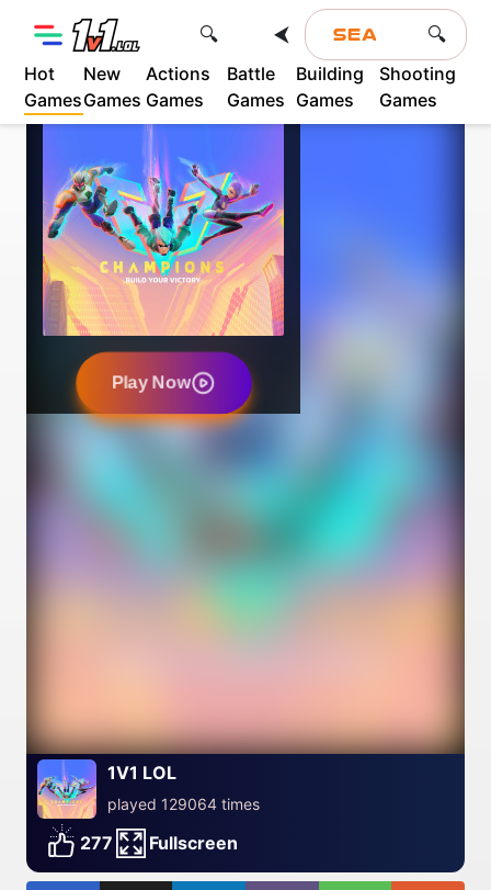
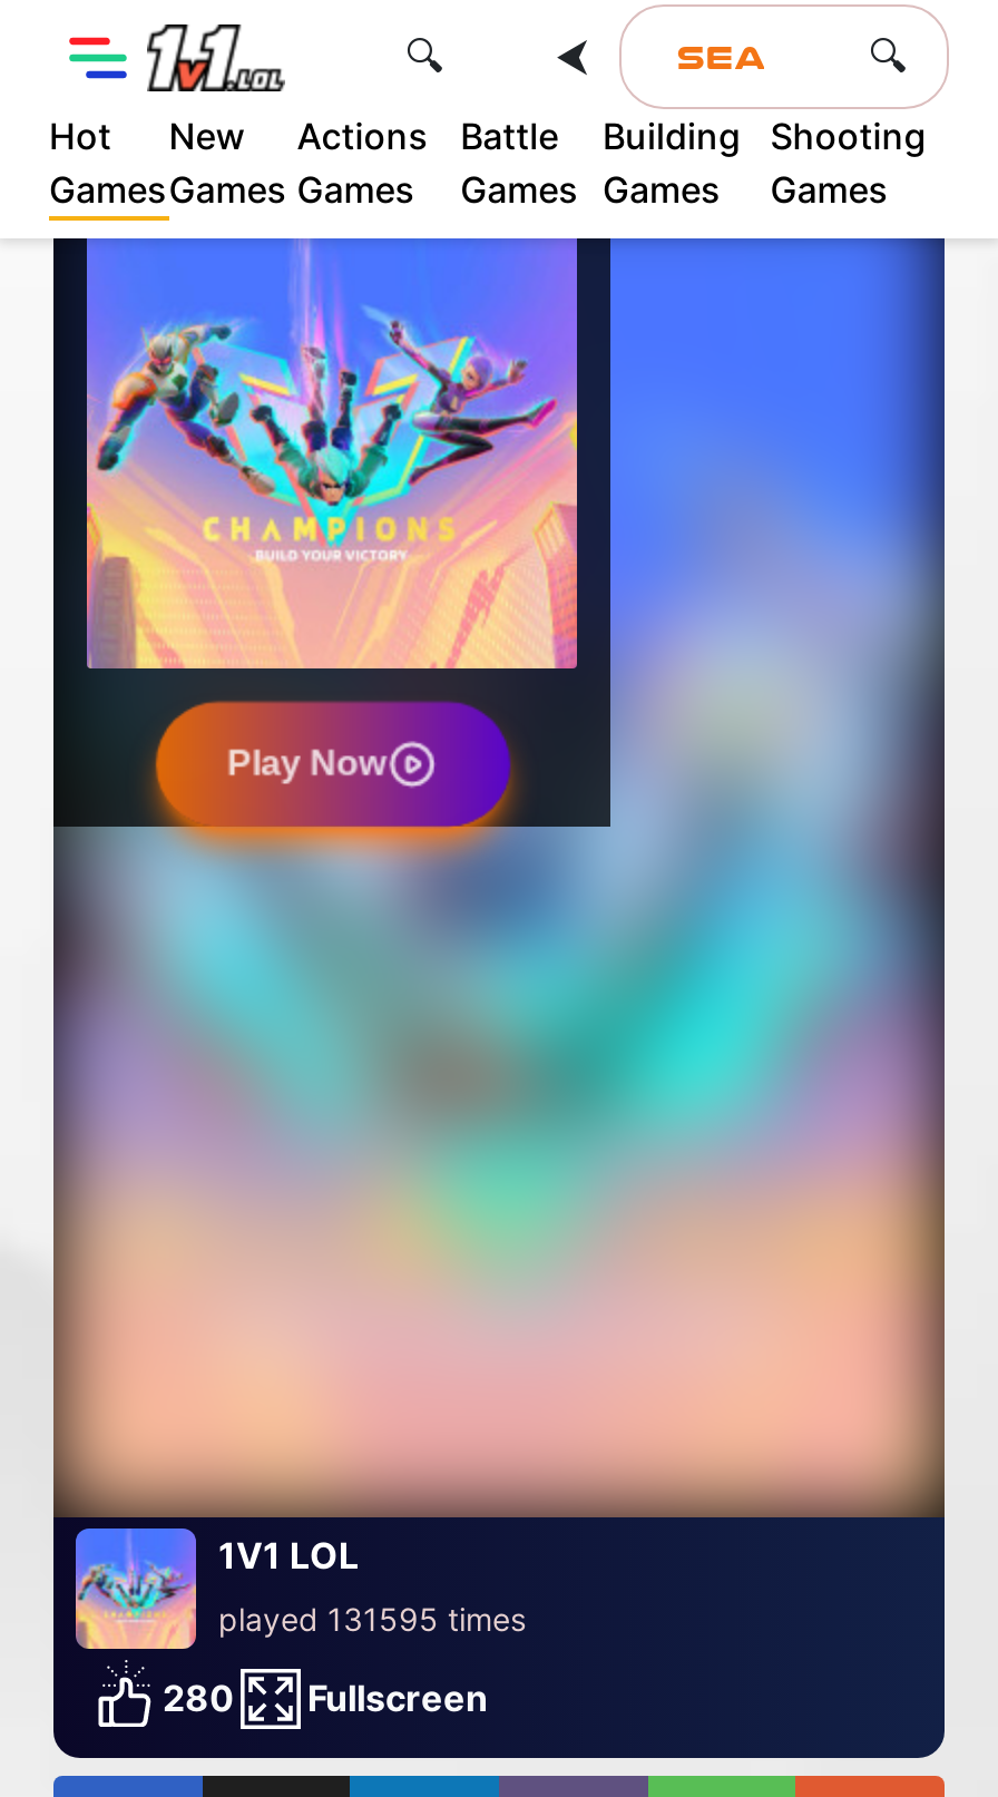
- played 129064 times
+ played 131595 times

- 277 Fullscreen
+ 280 Fullscreen
